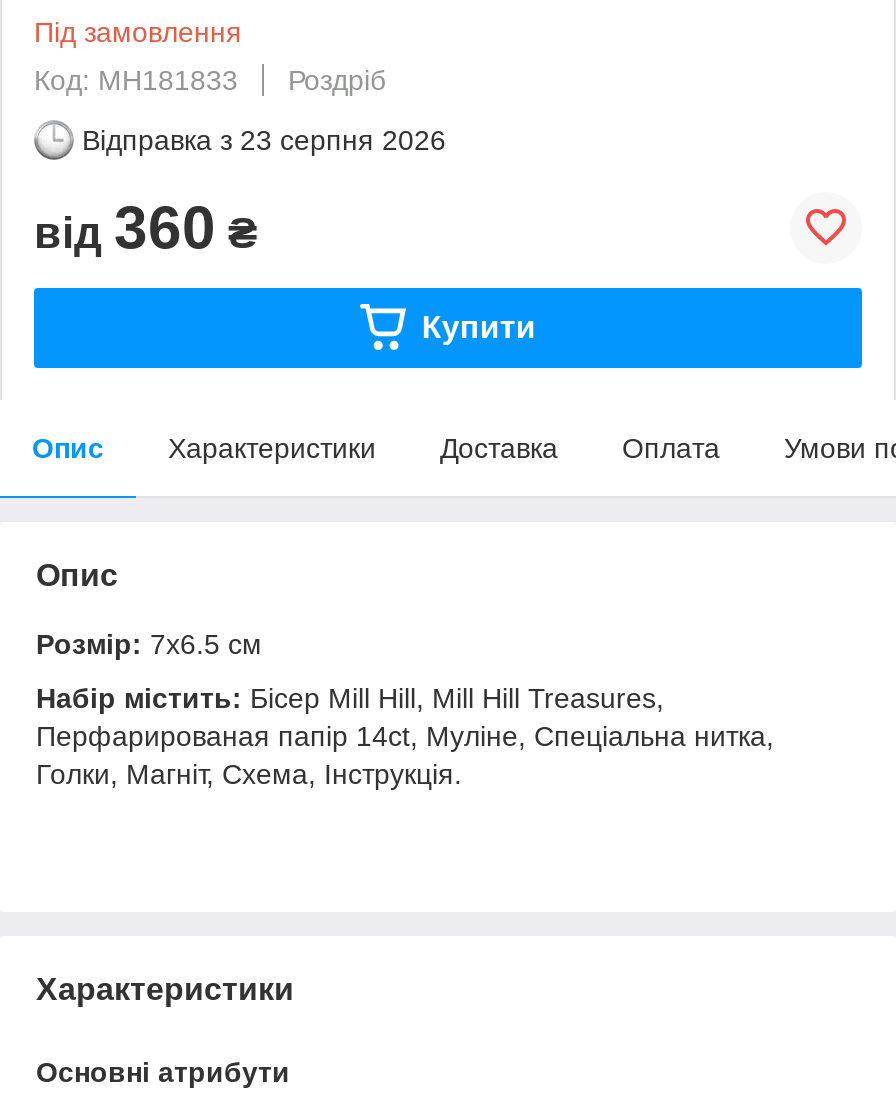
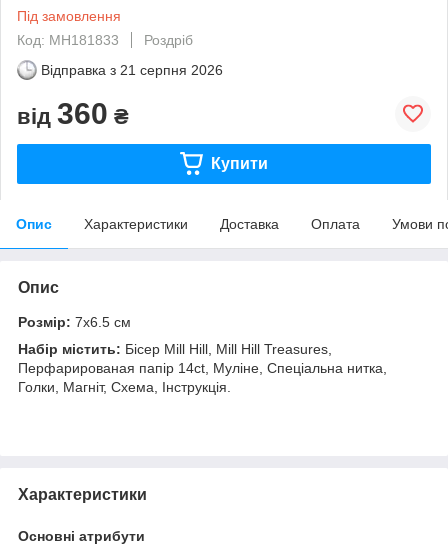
- Відправка з 23 серпня 2026
+ Відправка з 21 серпня 2026
